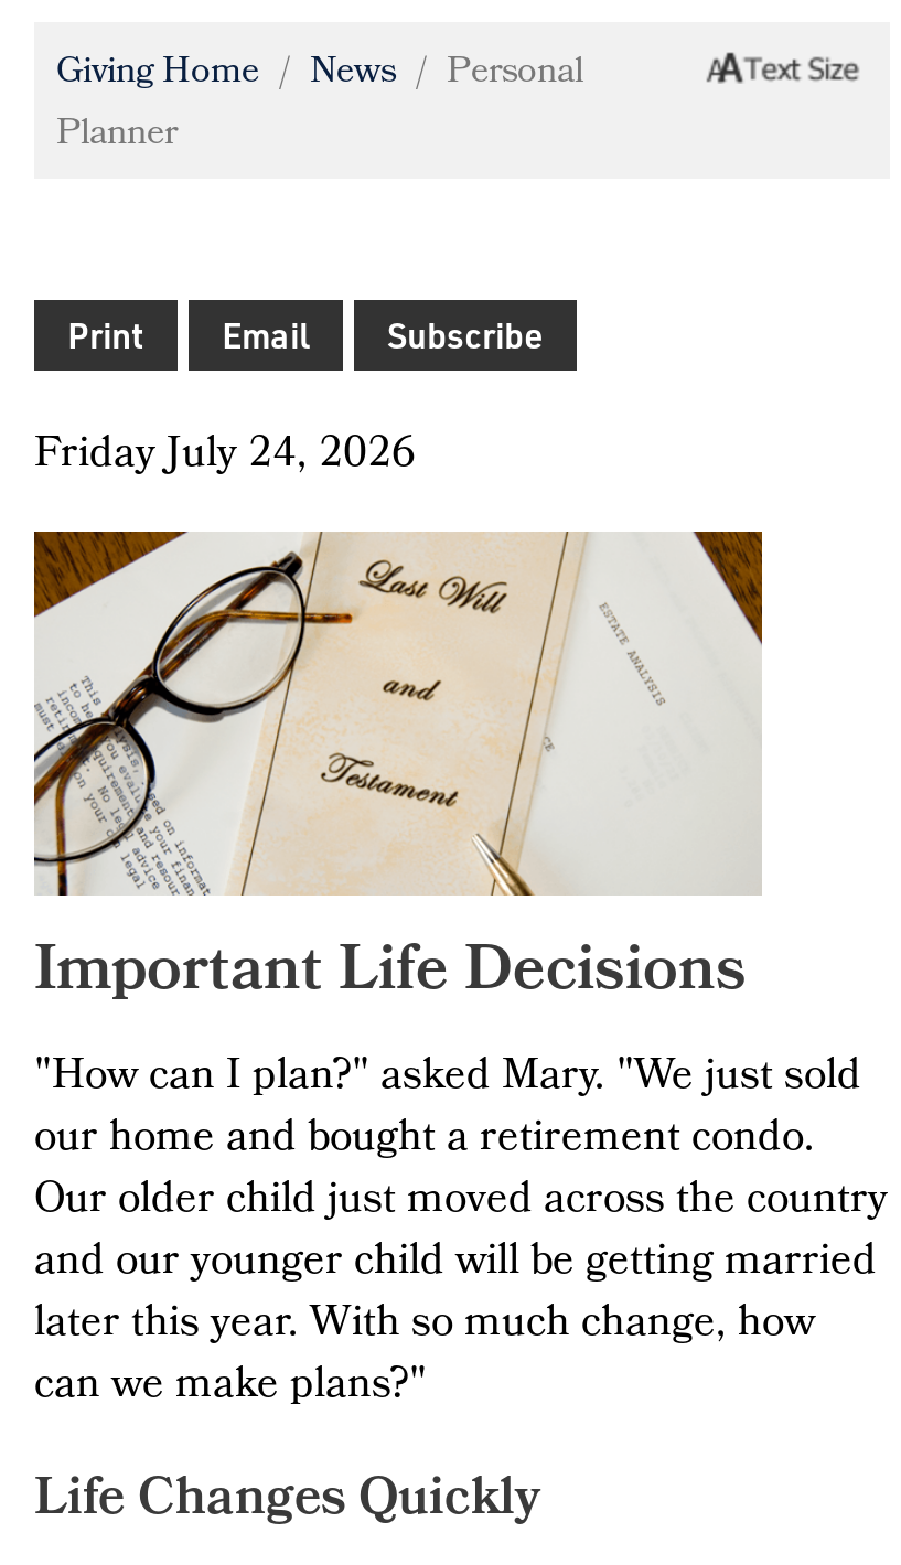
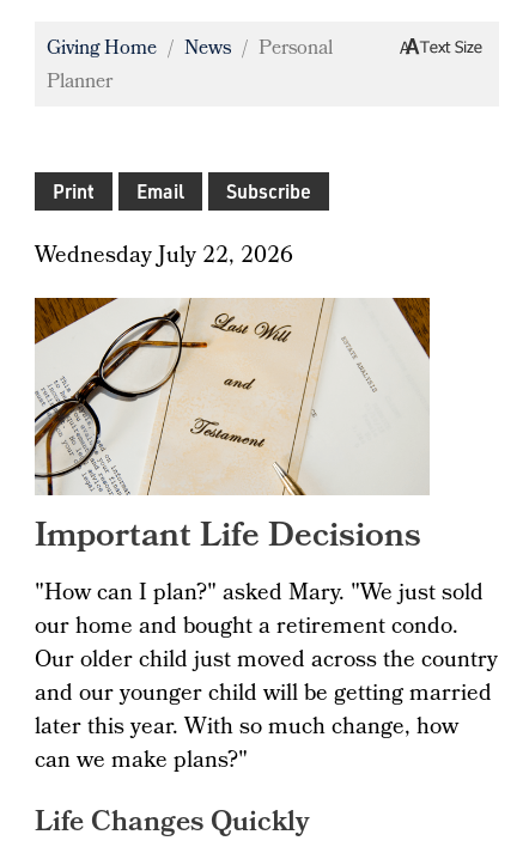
- Friday July 24, 2026
+ Wednesday July 22, 2026
